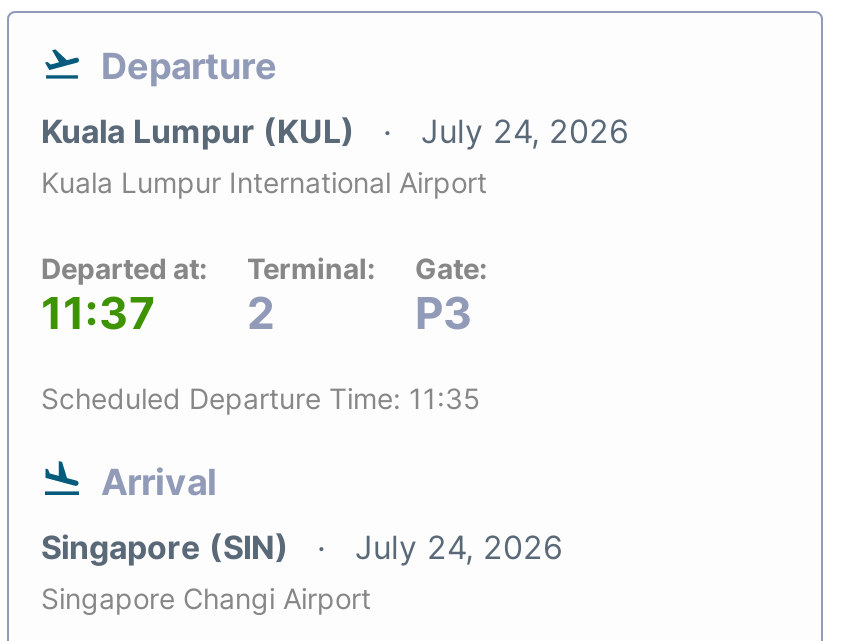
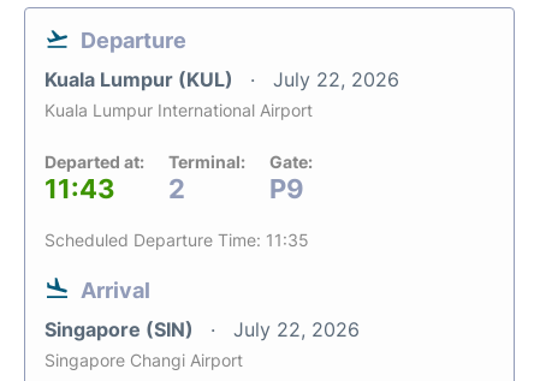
- Kuala Lumpur (KUL) July 24, 2026
+ Kuala Lumpur (KUL) July 22, 2026

- 11:37 2
+ 11:43 2

- P3
+ P9

- Singapore (SIN) July 24, 2026
+ Singapore (SIN) July 22, 2026
